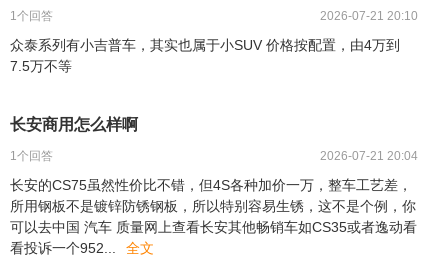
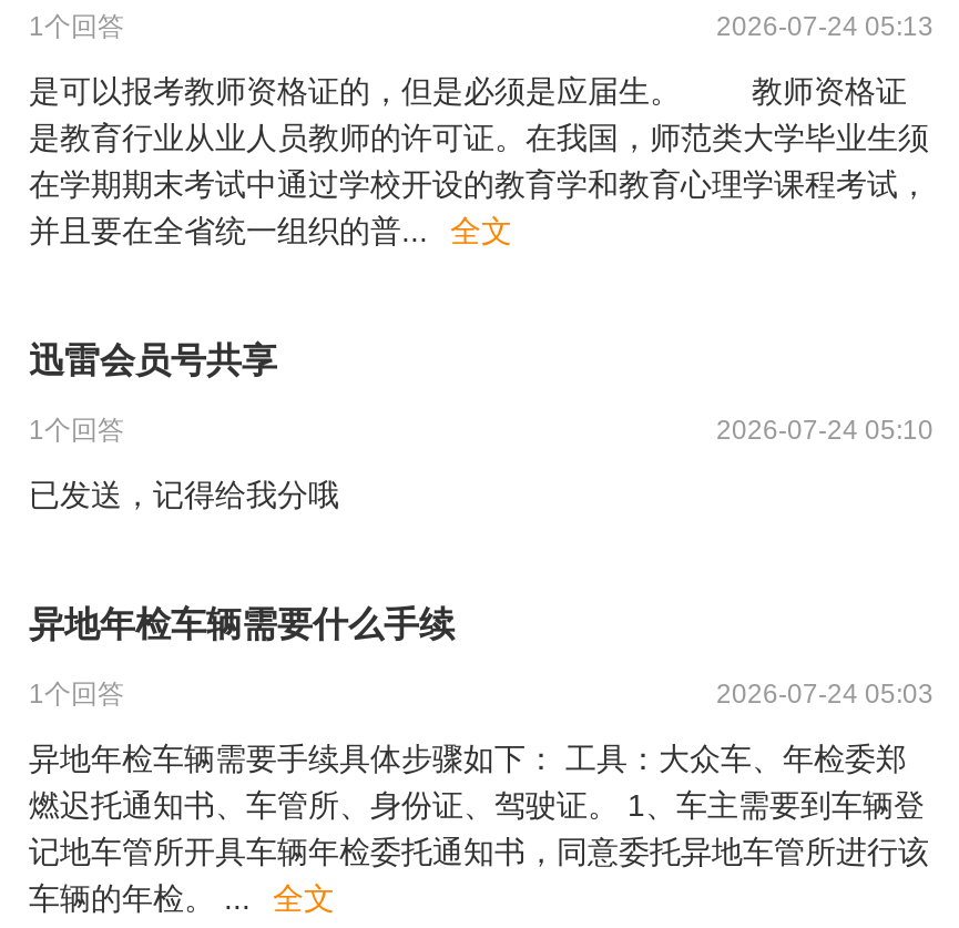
- 2026-07-21 20:10
+ 2026-07-24 05:13

- 众泰系列有小吉普车，其实也属于小SUV 价格按配置，由4万到
- 7.5万不等
+ 是可以报考教师资格证的，但是必须是应届生。 教师资格证
+ 是教育行业从业人员教师的许可证。在我国，师范类大学毕业生须
+ 在学期期末考试中通过学校开设的教育学和教育心理学课程考试，
+ 并且要在全省统一组织的普...
+ 全文

- 长安商用怎么样啊
+ 迅雷会员号共享

- 2026-07-21 20:04
- 长安的CS75虽然性价比不错，但4S各种加价一万，整车工艺差，
- 所用钢板不是镀锌防锈钢板，所以特别容易生锈，这不是个例，你
- 可以去中国 汽车 质量网上查看长安其他畅销车如CS35或者逸动看
- 看投诉一个952...
+ 2026-07-24 05:10
+ 已发送，记得给我分哦
+ 异地年检车辆需要什么手续
+ 1个回答
+ 2026-07-24 05:03
+ 异地年检车辆需要手续具体步骤如下： 工具：大众车、年检委郑
+ 燃迟托通知书、车管所、身份证、驾驶证。 1、车主需要到车辆登
+ 记地车管所开具车辆年检委托通知书，同意委托异地车管所进行该
+ 车辆的年检。...
